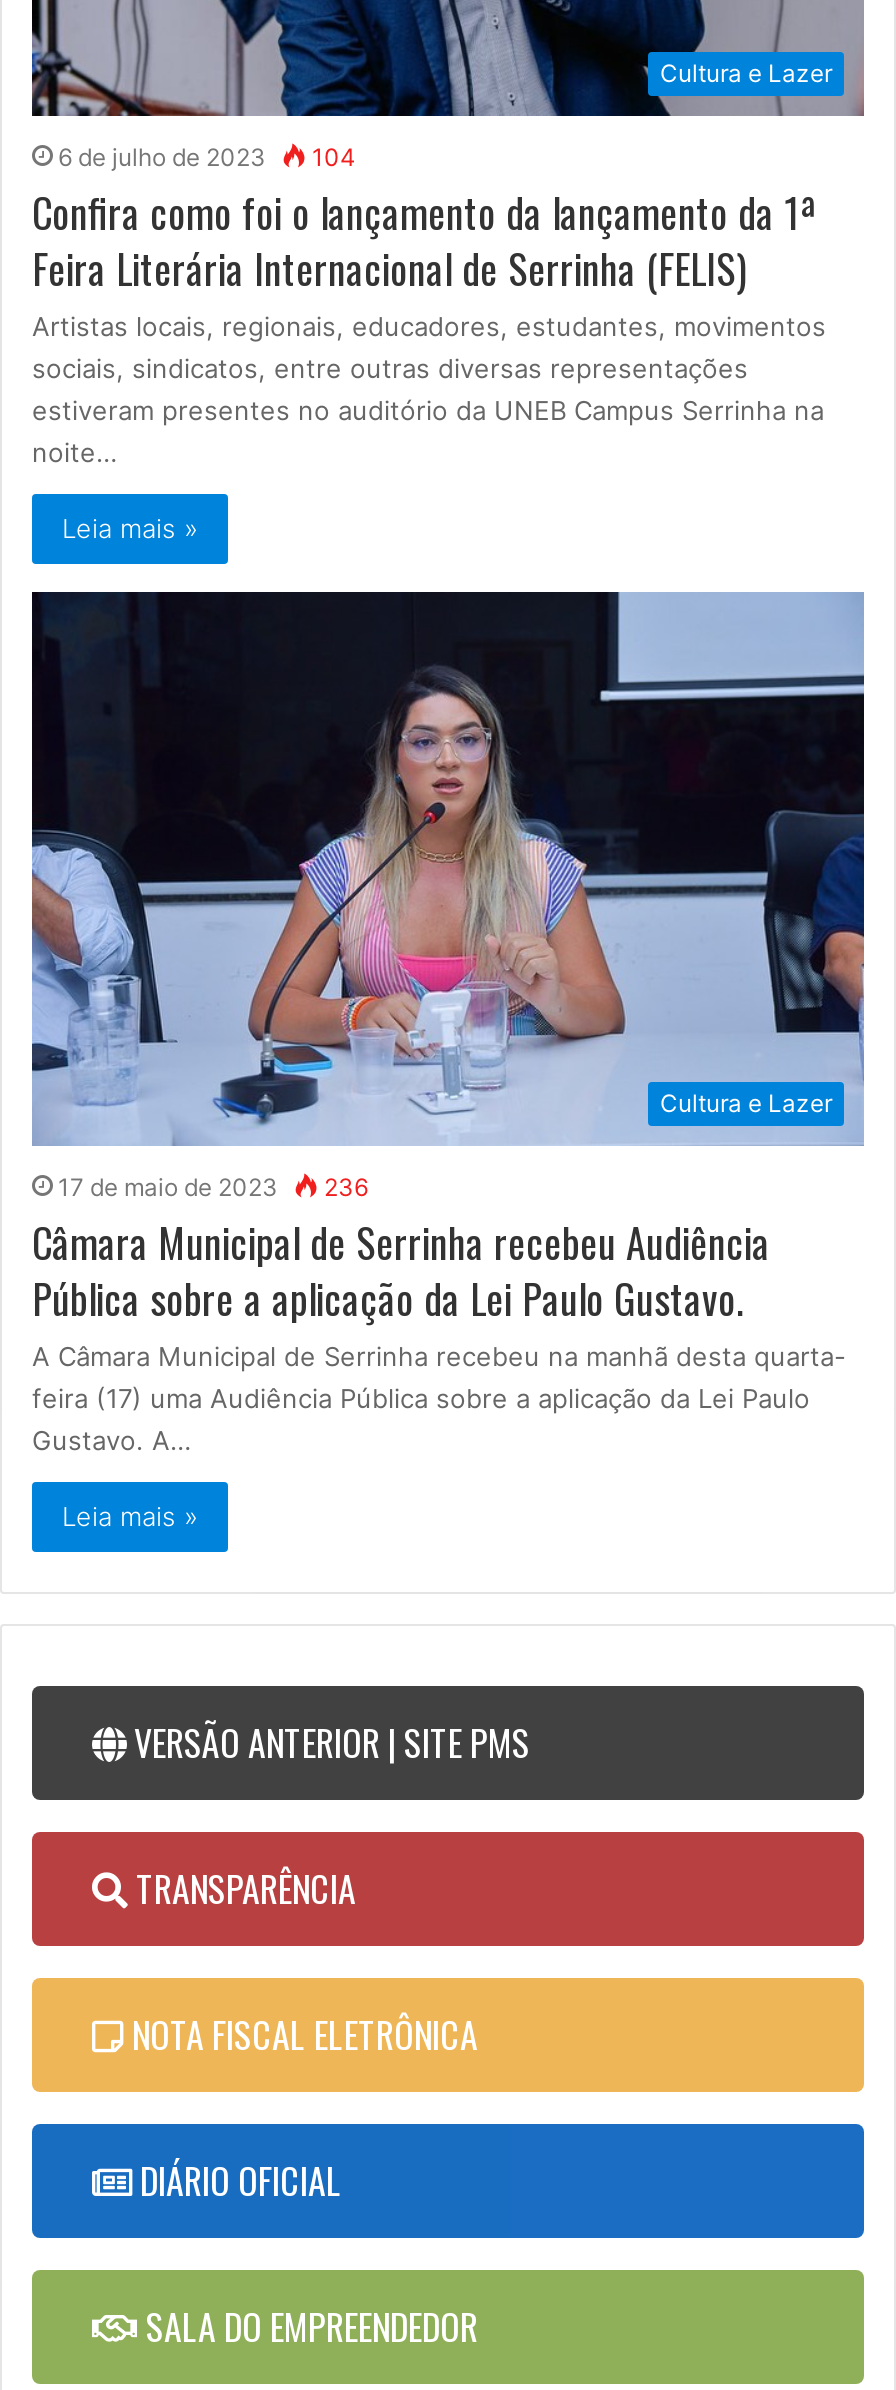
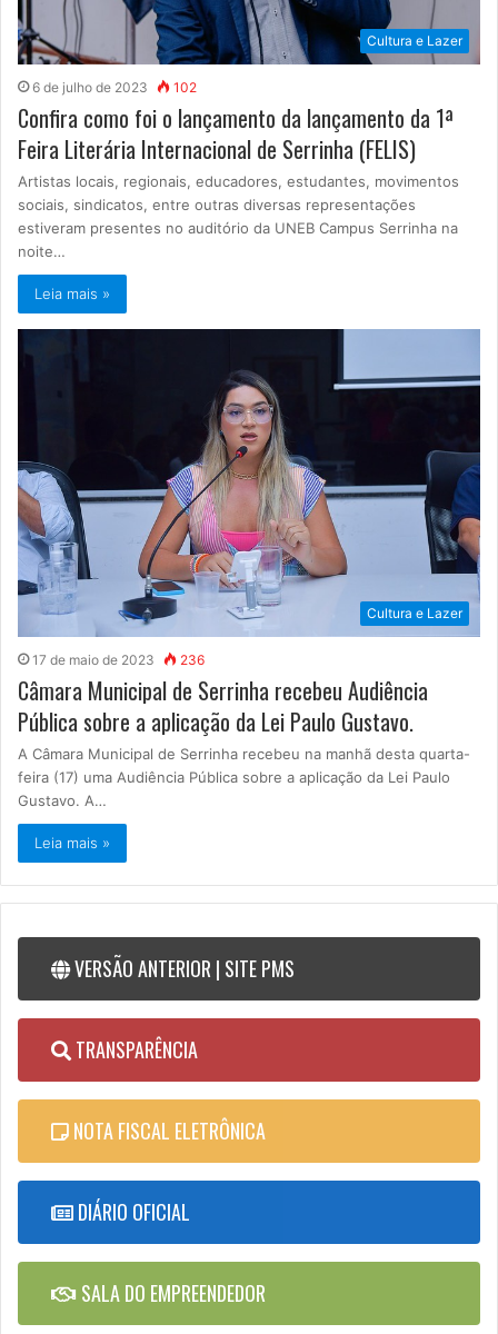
- 6 de julho de 2023 104
+ 6 de julho de 2023 102
